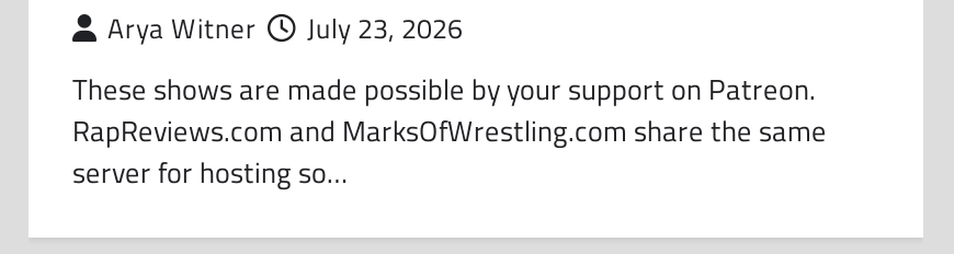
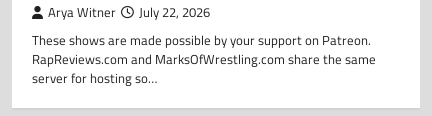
- Arya Witner July 23, 2026
+ Arya Witner July 22, 2026
